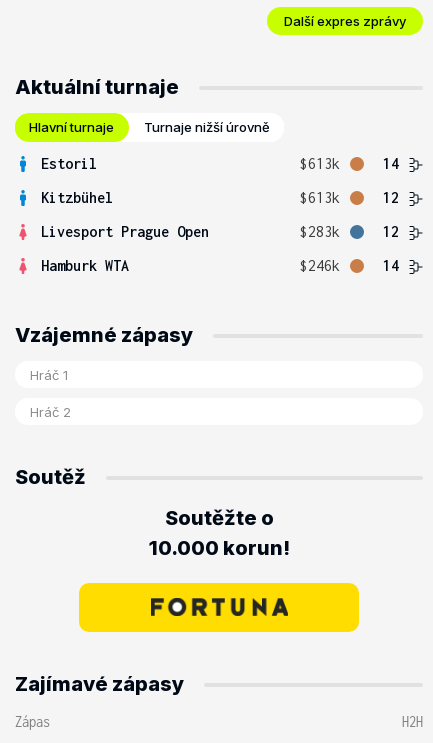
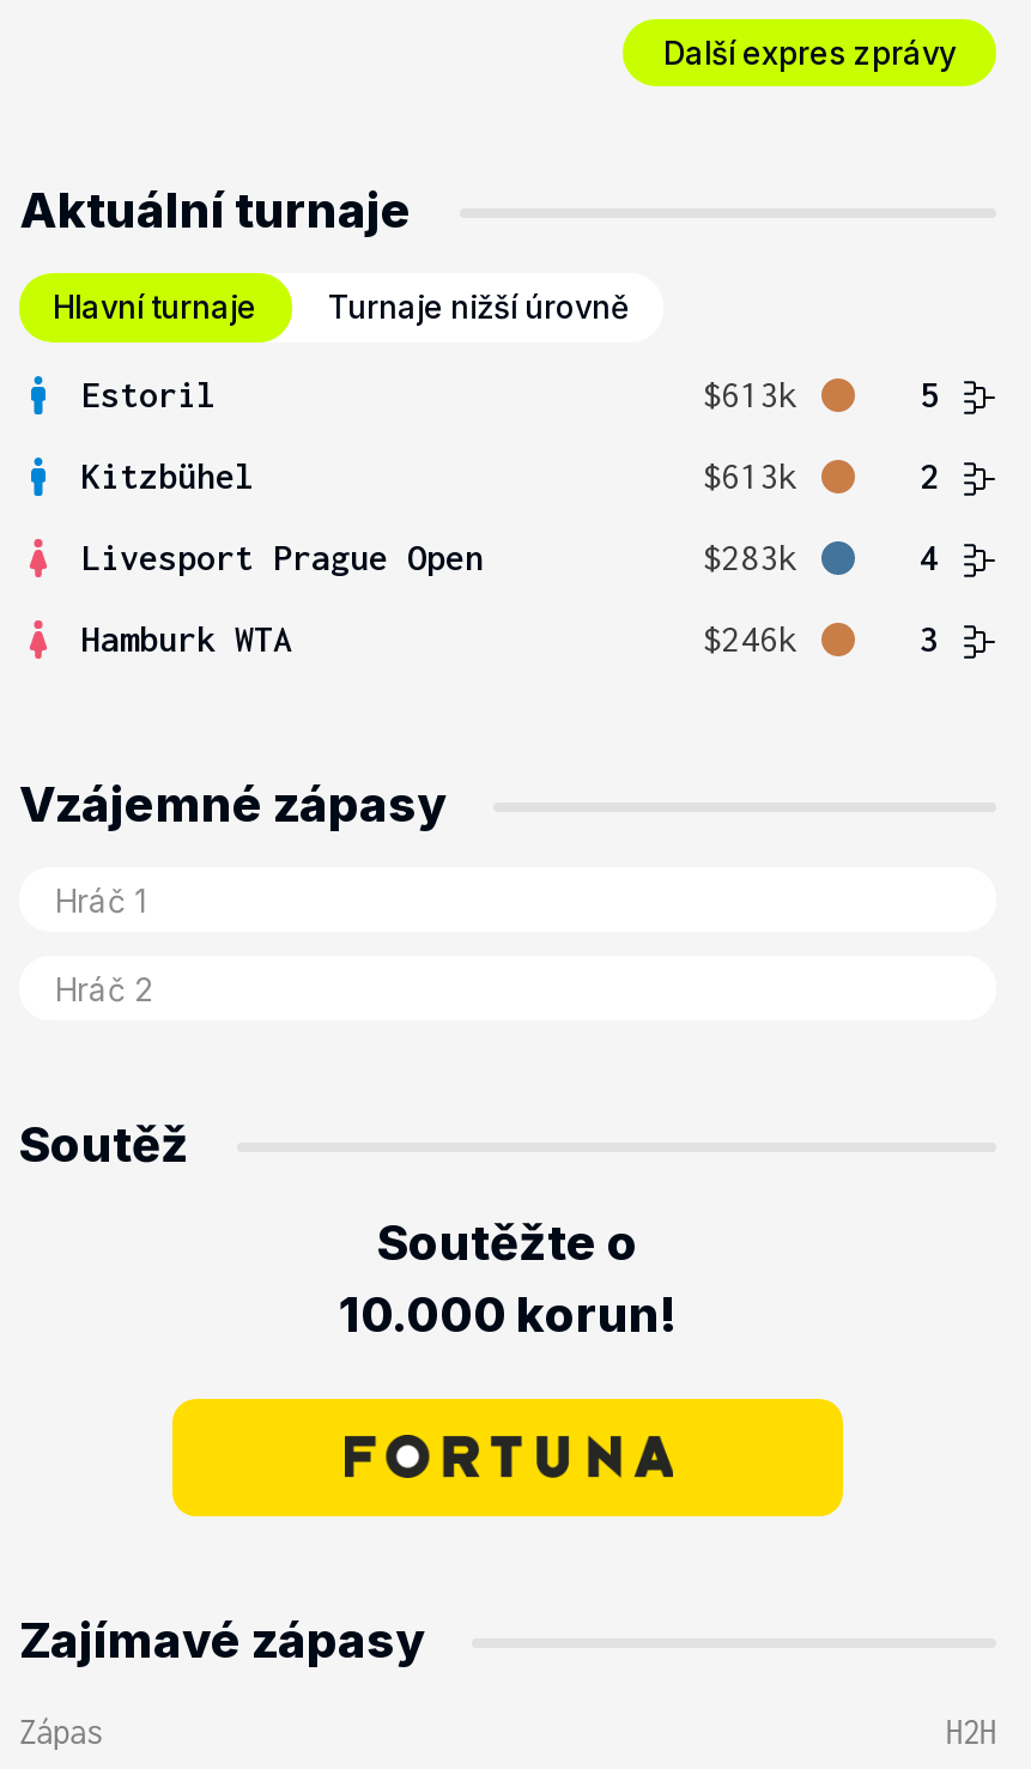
- 14
+ 5

- 12
+ 2

- 12
+ 4

- 14
+ 3
